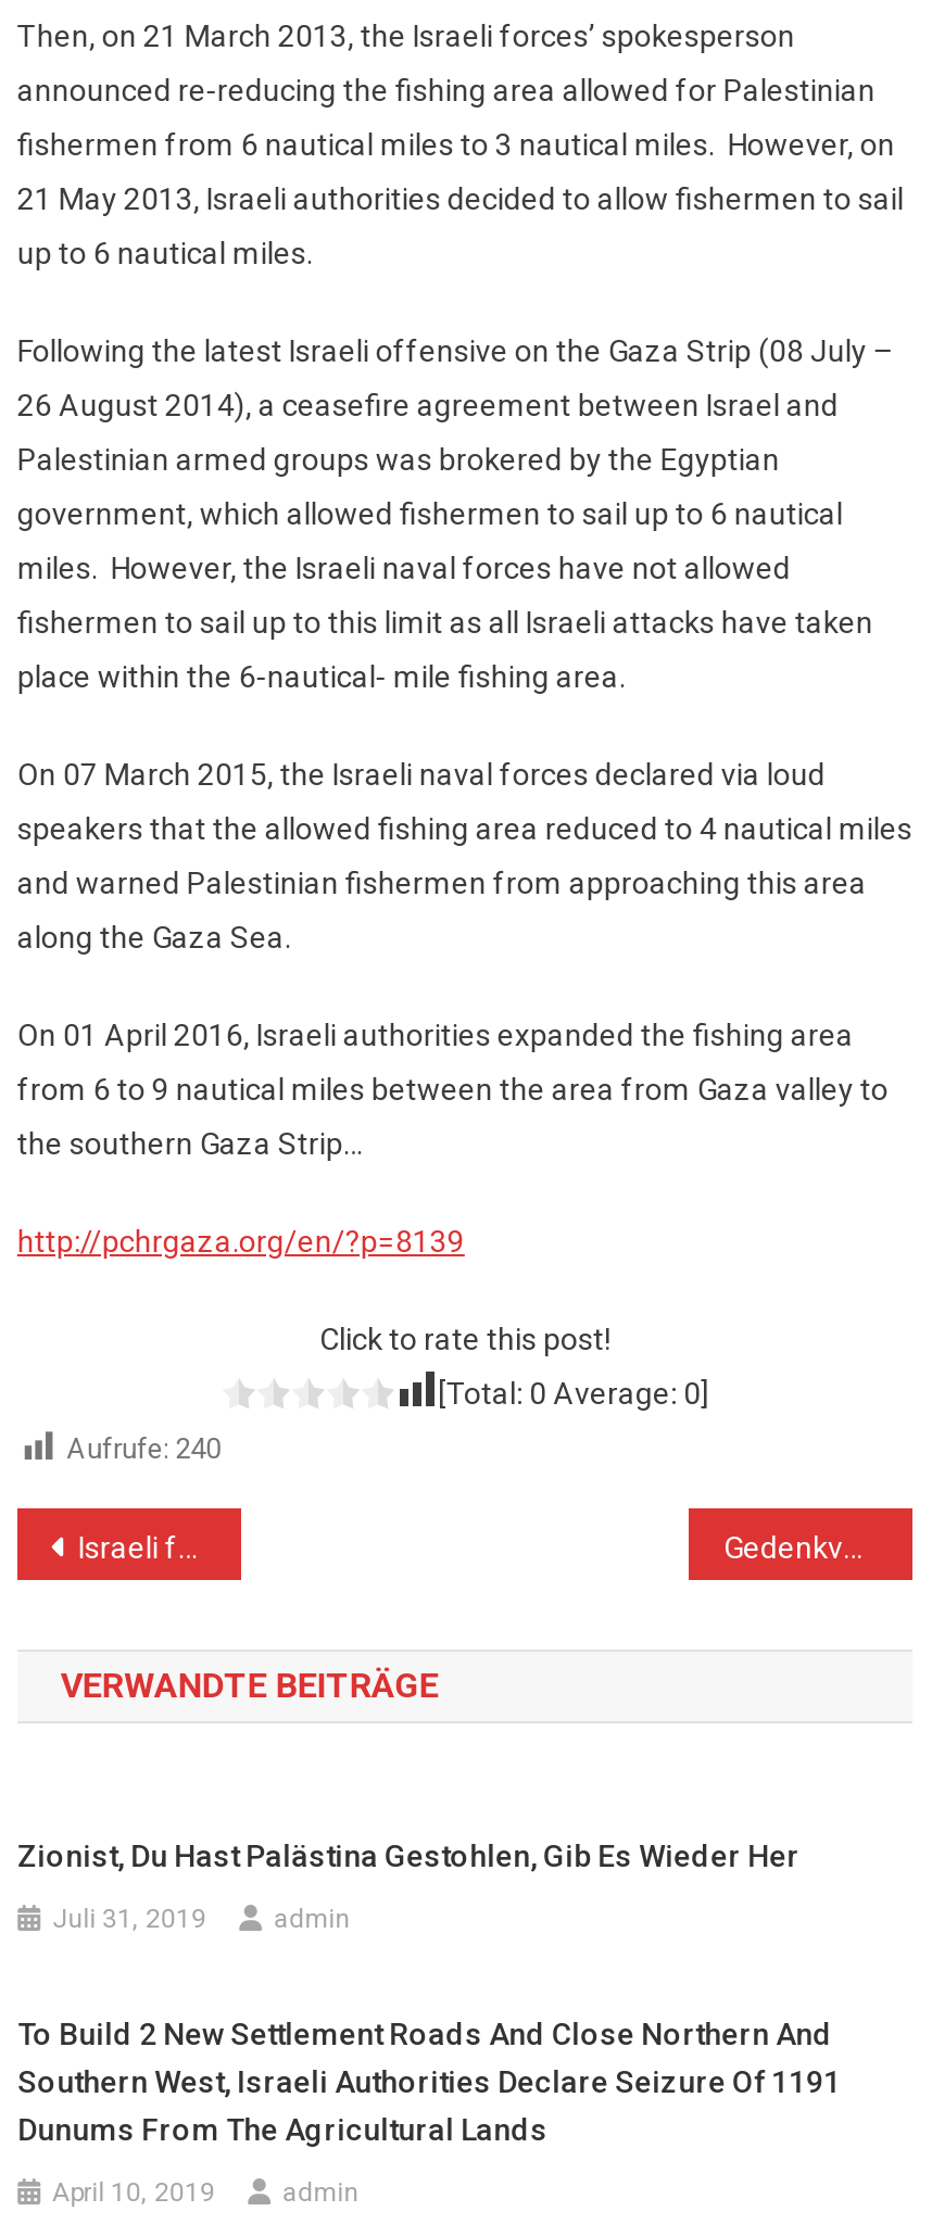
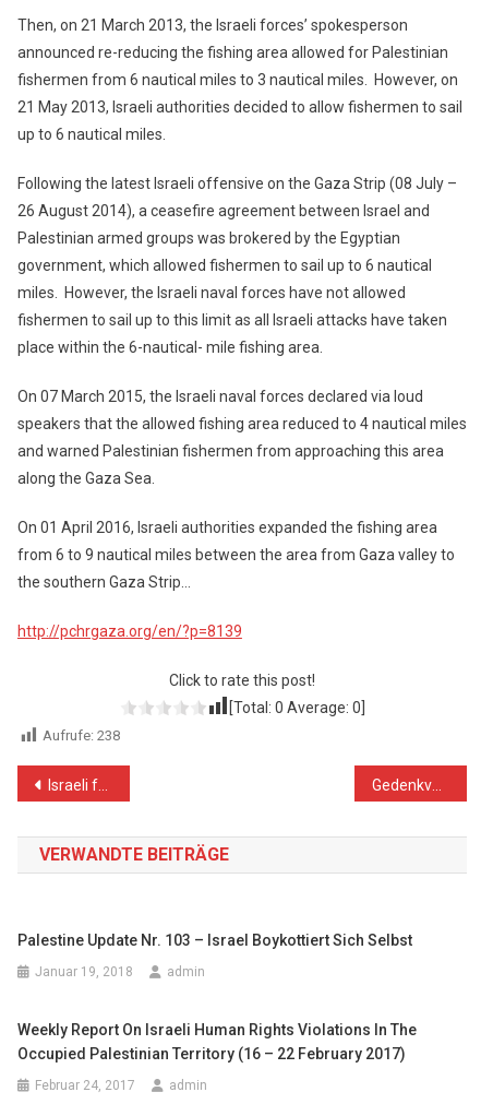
- Aufrufe: 240
+ Aufrufe: 238

- Zionist, Du Hast Palästina Gestohlen, Gib Es Wieder Her
+ Palestine Update Nr. 103 – Israel Boykottiert Sich Selbst

- Juli 31, 2019
+ Januar 19, 2018

- To Build 2 New Settlement Roads And Close Northern And
- Southern West, Israeli Authorities Declare Seizure Of 1191
- Dunums From The Agricultural Lands
+ Weekly Report On Israeli Human Rights Violations In The
+ Occupied Palestinian Territory (16 – 22 February 2017)

- April 10, 2019
+ Februar 24, 2017
